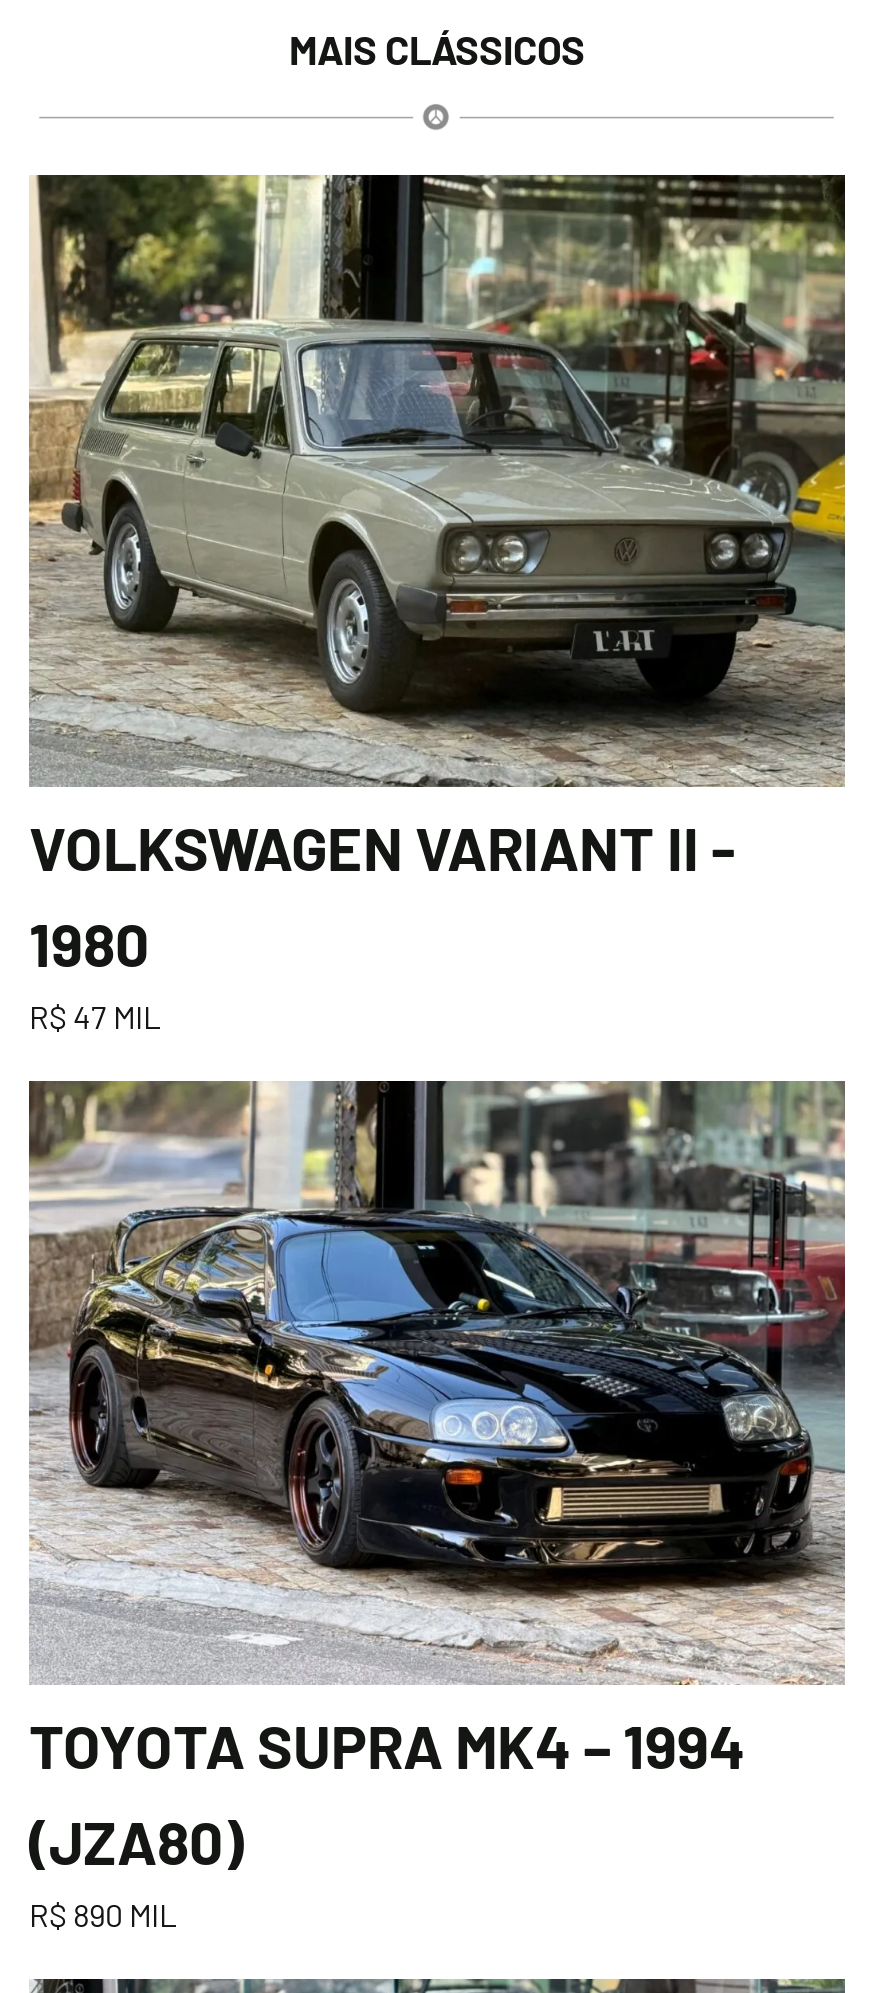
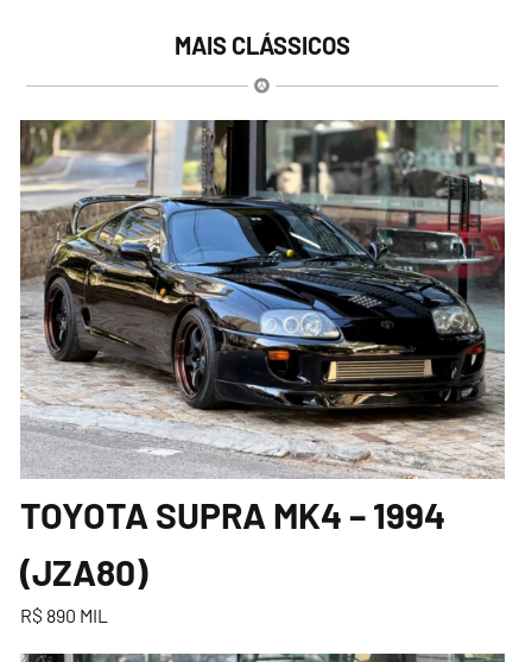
- [image]
- VOLKSWAGEN VARIANT II -
- 1980
- R$ 47 MIL
